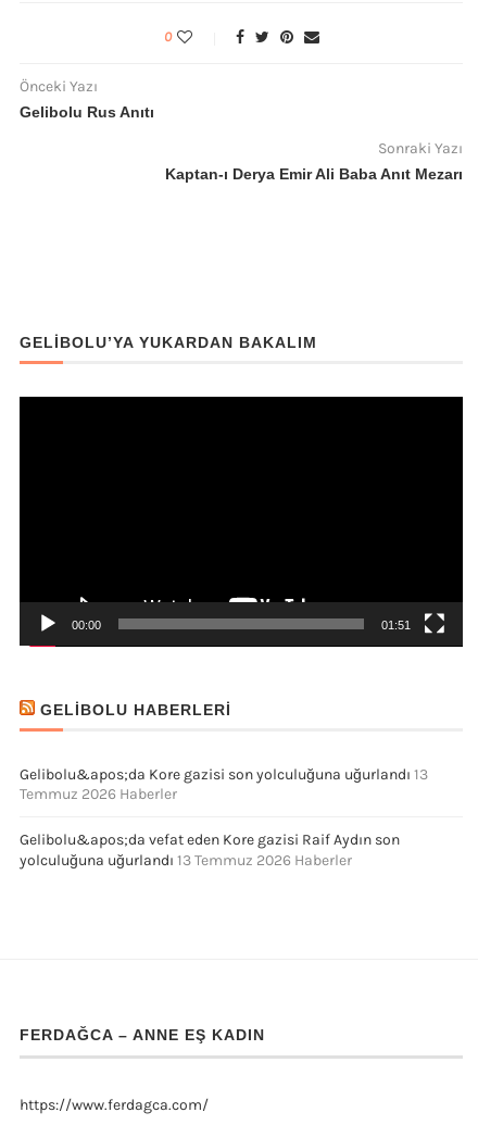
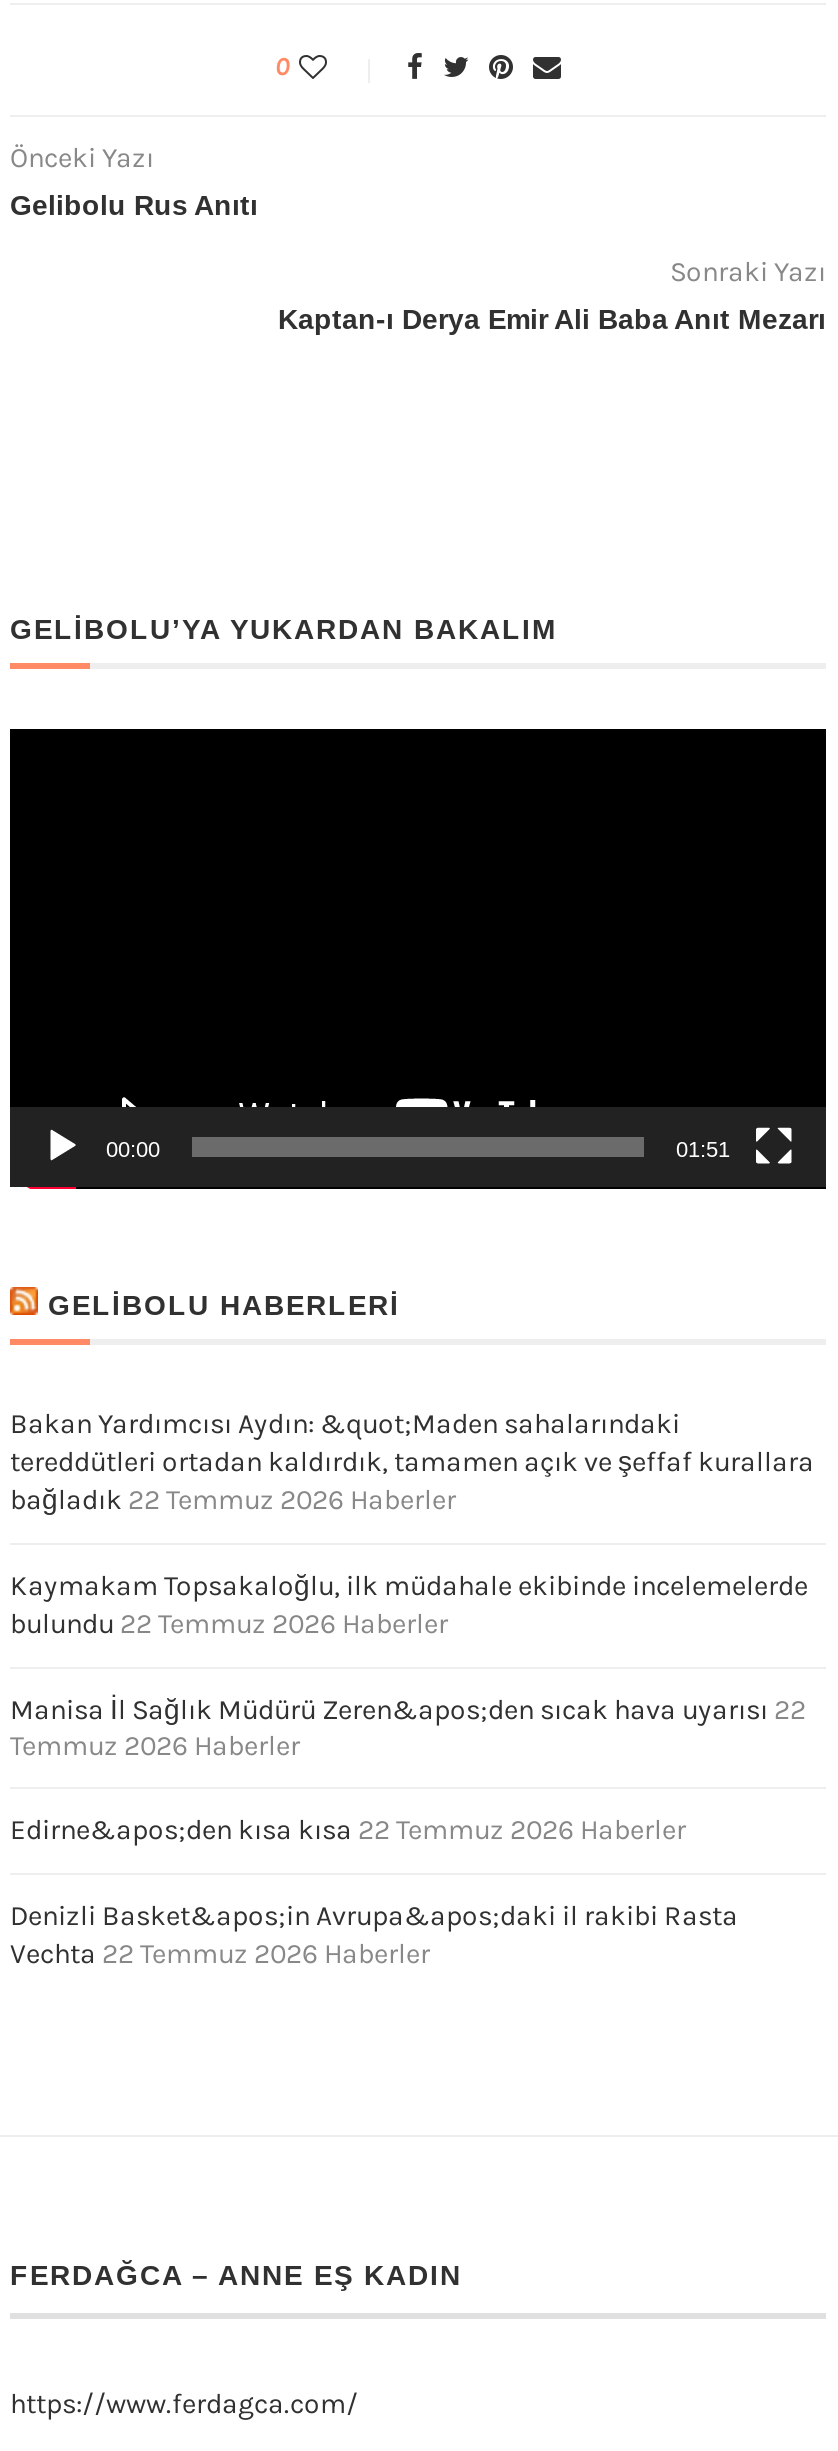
- Gelibolu&apos;da Kore gazisi son yolculuğuna uğurlandı 13
+ Bakan Yardımcısı Aydın: &quot;Maden sahalarındaki
+ tereddütleri ortadan kaldırdık, tamamen açık ve şeffaf kurallara
+ bağladık 22 Temmuz 2026 Haberler
+ Kaymakam Topsakaloğlu, ilk müdahale ekibinde incelemelerde
+ bulundu 22 Temmuz 2026 Haberler
+ Manisa İl Sağlık Müdürü Zeren&apos;den sıcak hava uyarısı 22

- Gelibolu&apos;da vefat eden Kore gazisi Raif Aydın son
- yolculuğuna uğurlandı 13 Temmuz 2026 Haberler
+ Edirne&apos;den kısa kısa 22 Temmuz 2026 Haberler
+ Denizli Basket&apos;in Avrupa&apos;daki il rakibi Rasta
+ Vechta 22 Temmuz 2026 Haberler
